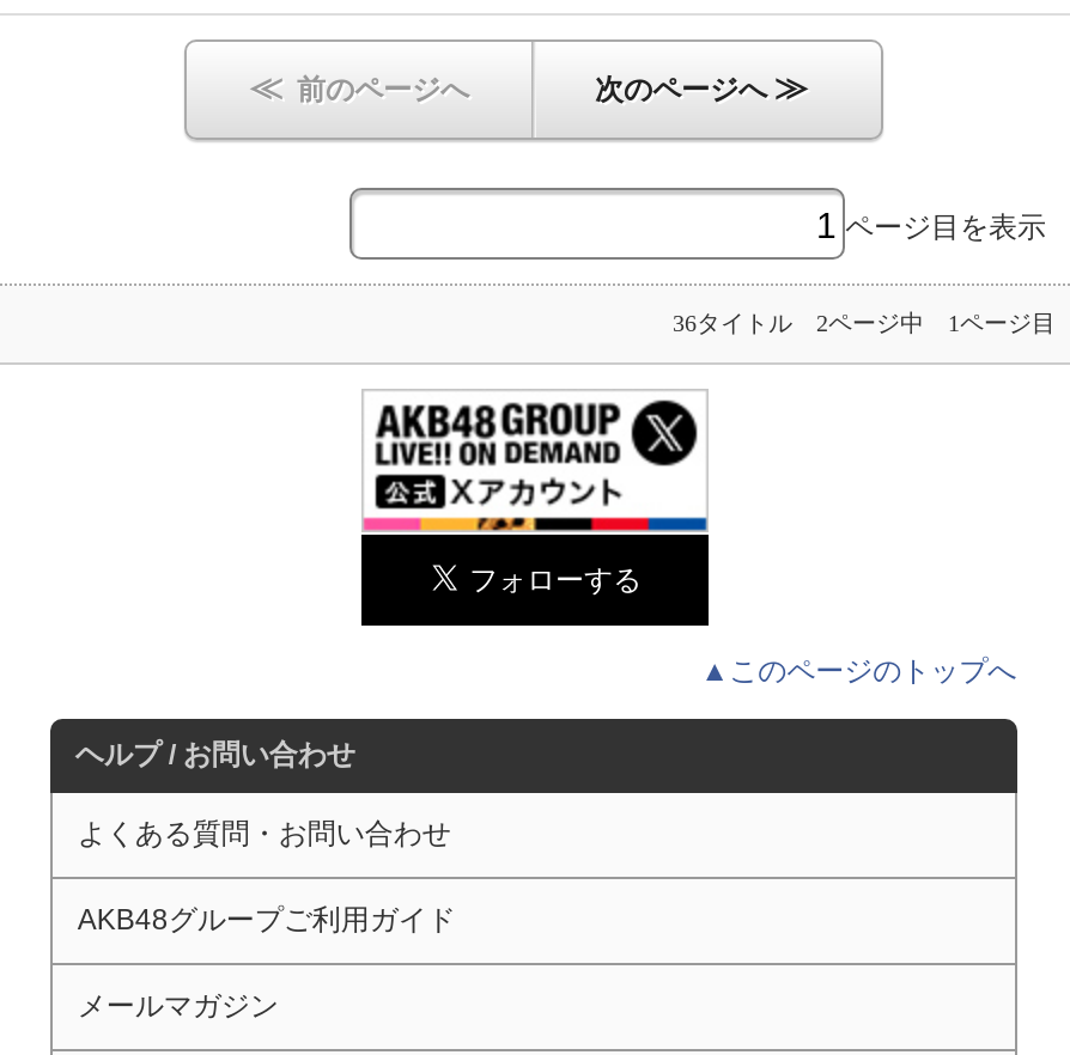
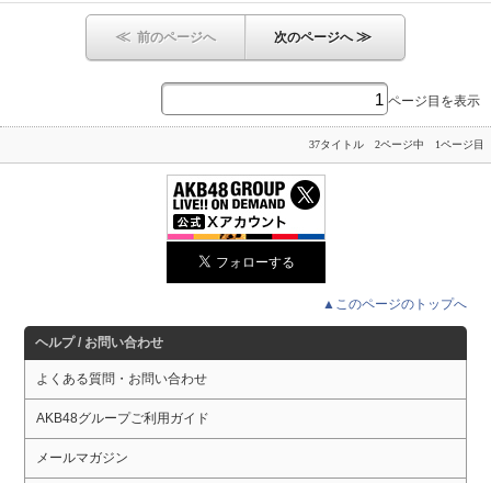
- 36タイトル 2ページ中 1ページ目
+ 37タイトル 2ページ中 1ページ目
